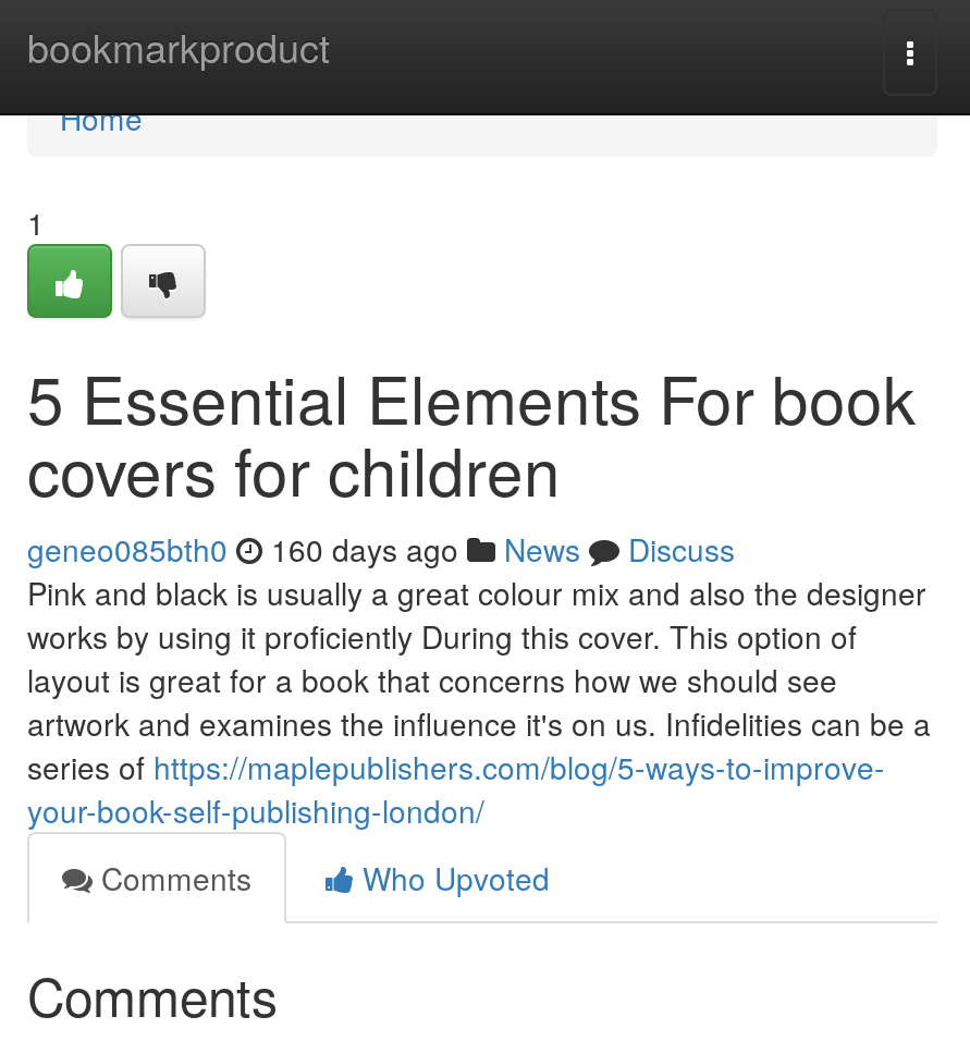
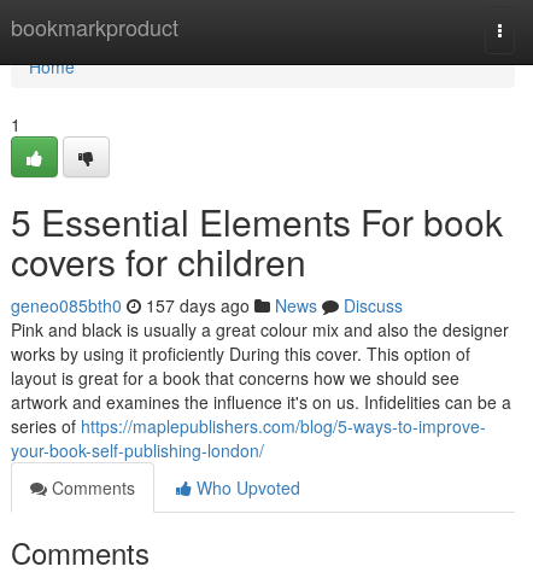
- geneo085bth0 160 days ago News Discuss
+ geneo085bth0 157 days ago News Discuss
